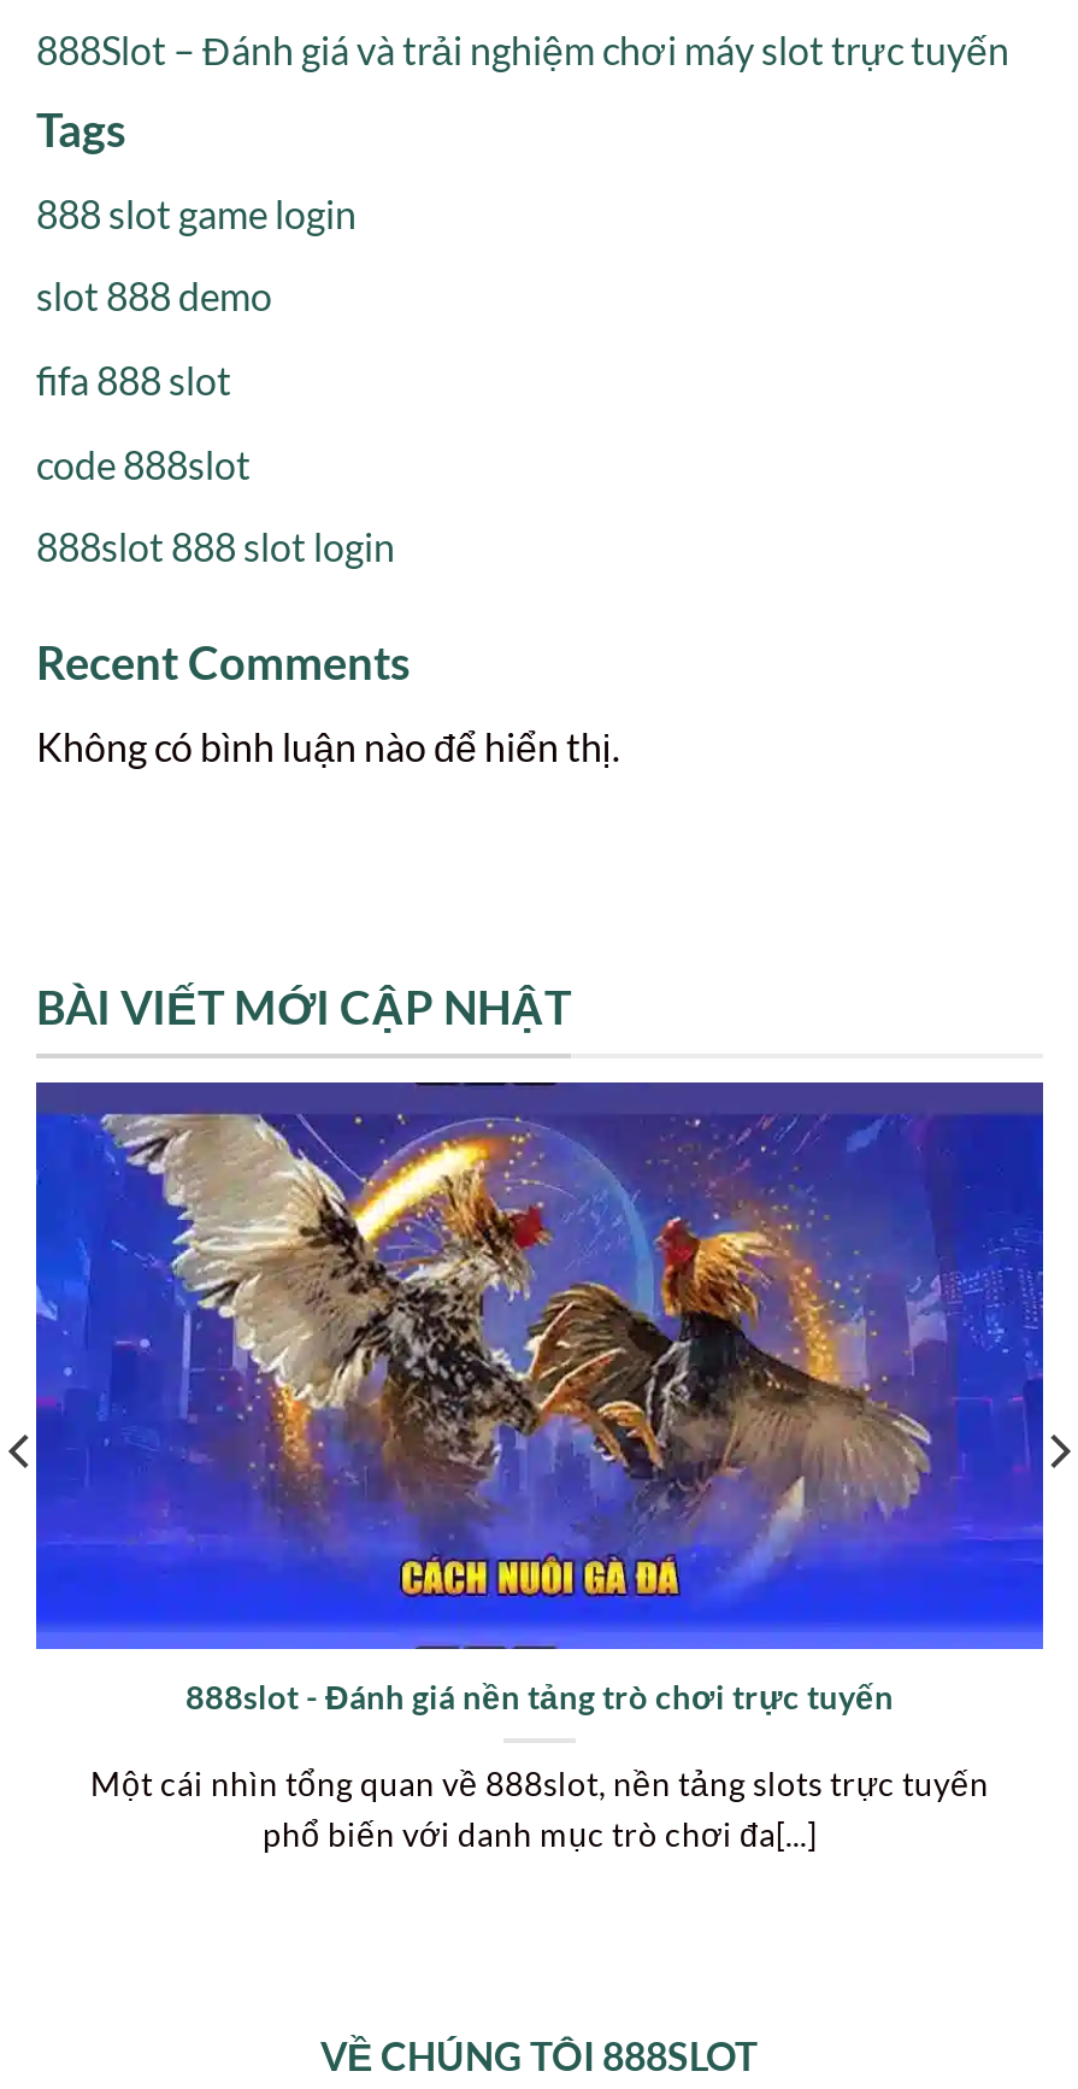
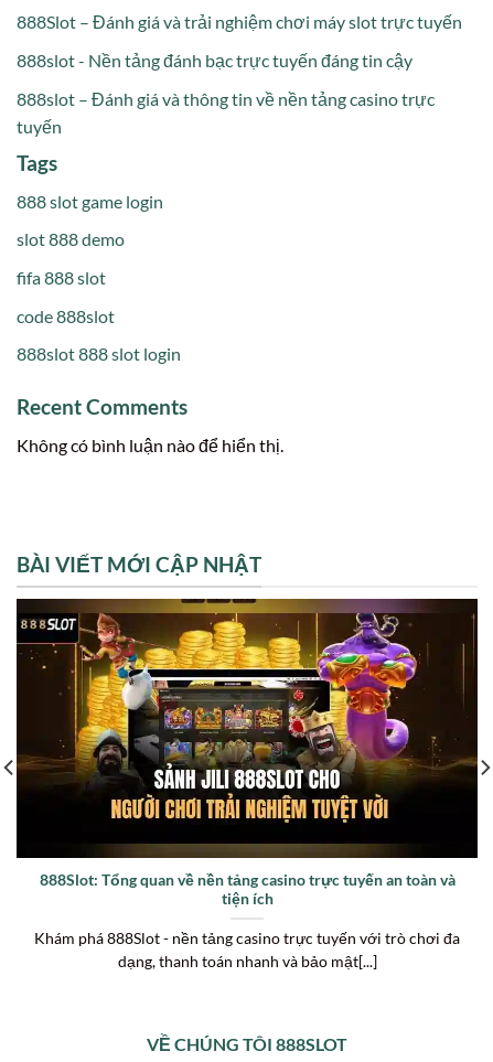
+ 888slot - Nền tảng đánh bạc trực tuyến đáng tin cậy
+ 888slot – Đánh giá và thông tin về nền tảng casino trực
+ tuyến

- [image]
- 888slot - Đánh giá nền tảng trò chơi trực tuyến
+ [image]
+ 888Slot: Tổng quan về nền tảng casino trực tuyến an toàn và
+ tiện ích

- Một cái nhìn tổng quan về 888slot, nền tảng slots trực tuyến
- phổ biến với danh mục trò chơi đa[...]
+ Khám phá 888Slot - nền tảng casino trực tuyến với trò chơi đa
+ dạng, thanh toán nhanh và bảo mật[...]
